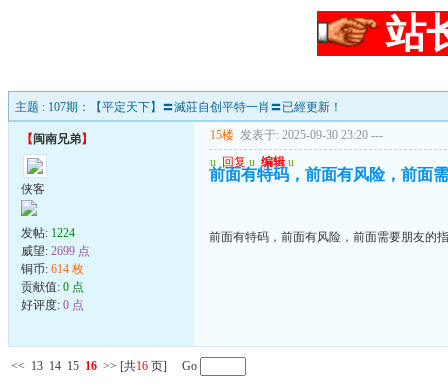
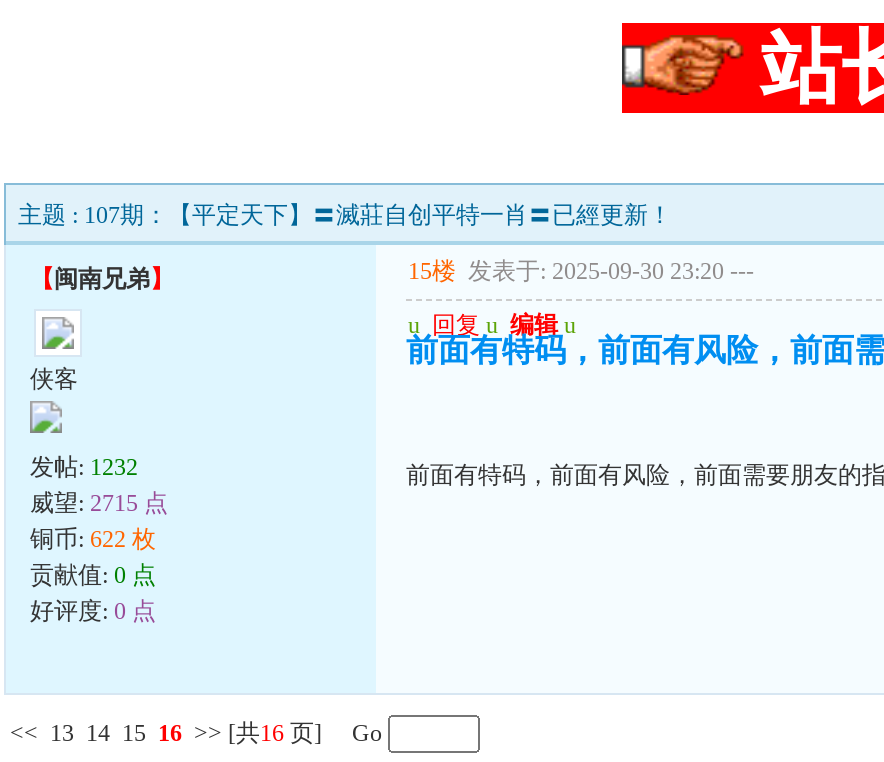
- 发帖: 1224
+ 发帖: 1232

- 威望: 2699 点
+ 威望: 2715 点

- 铜币: 614 枚
+ 铜币: 622 枚
